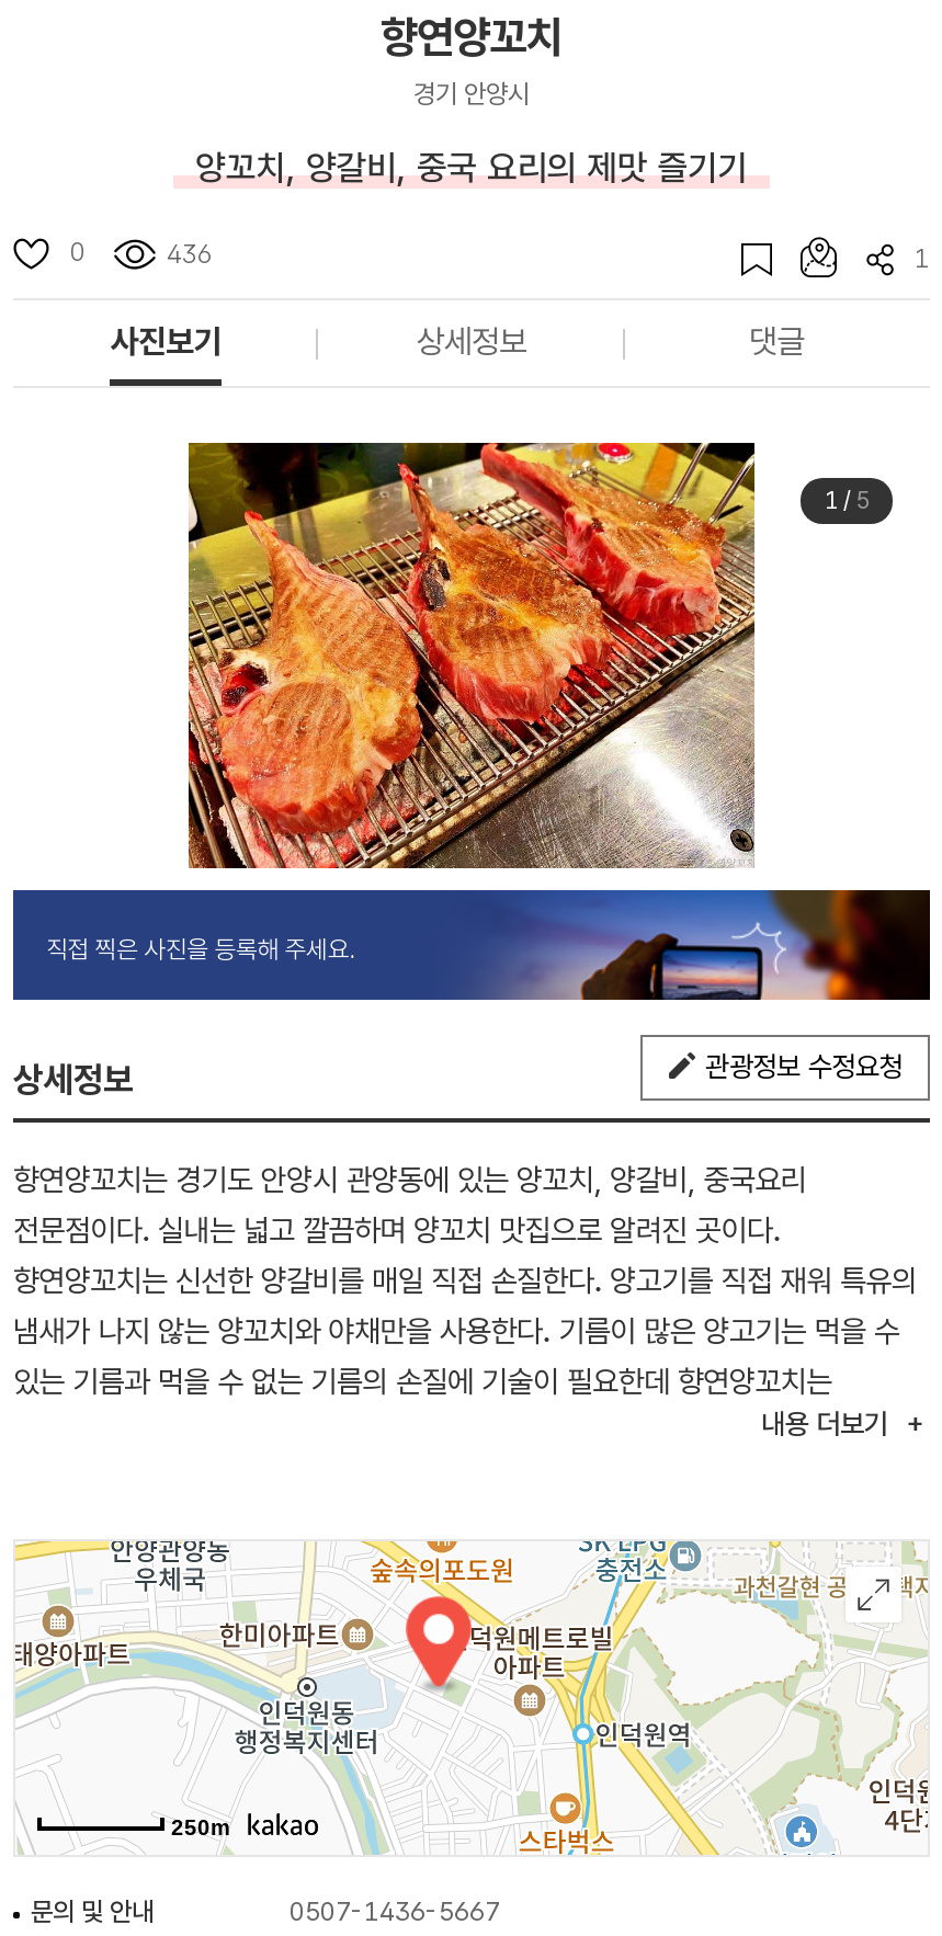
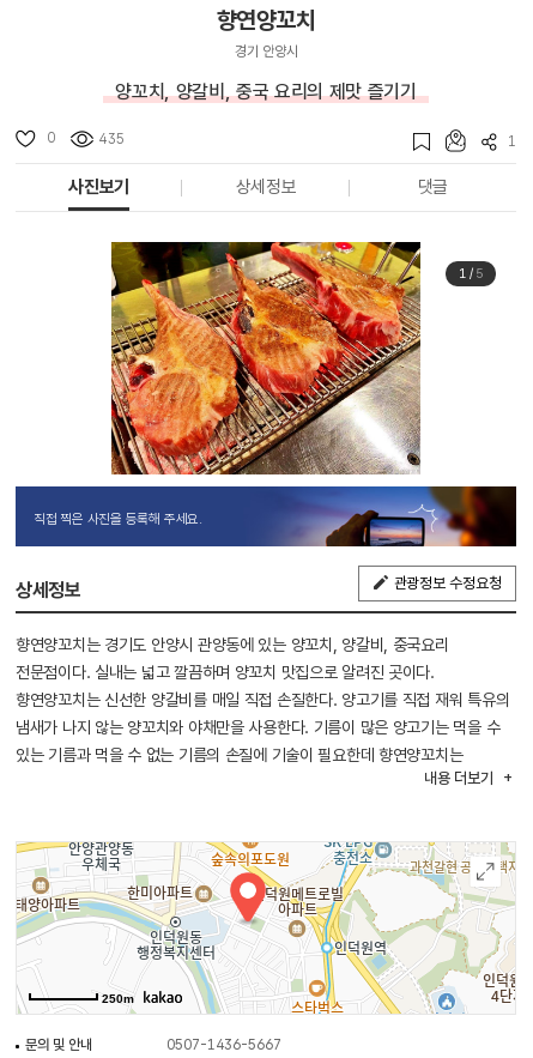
- 436
+ 435
